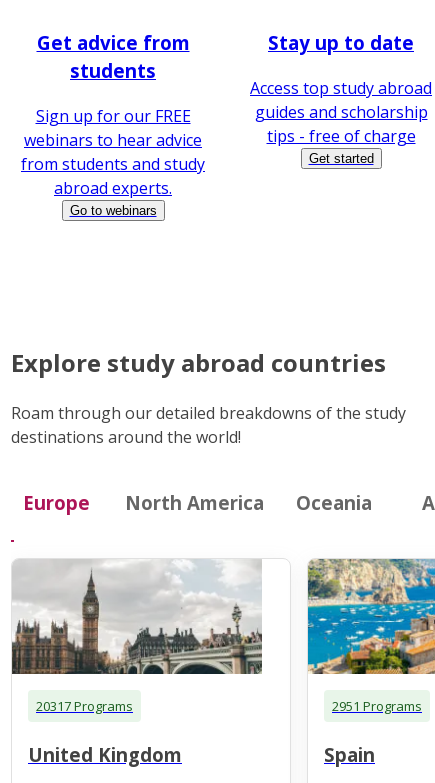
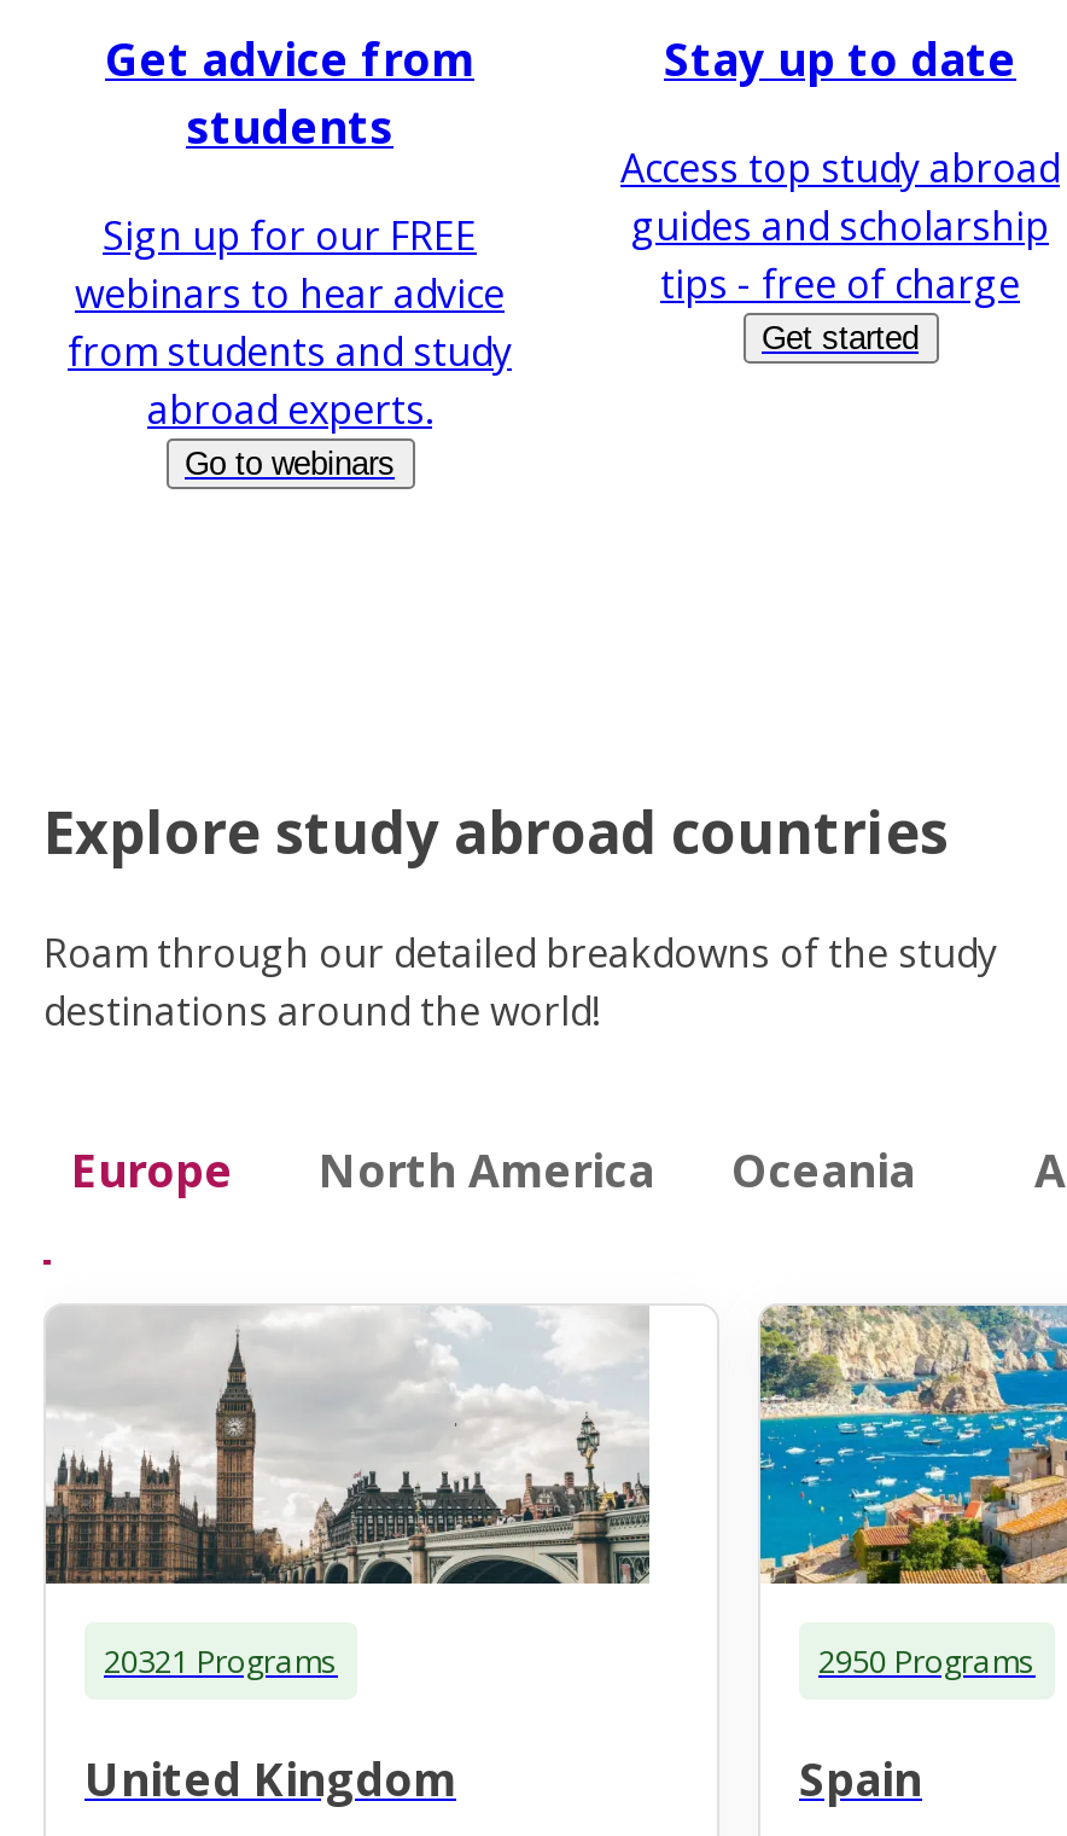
- 20317 Programs
+ 20321 Programs

- 2951 Programs
+ 2950 Programs
